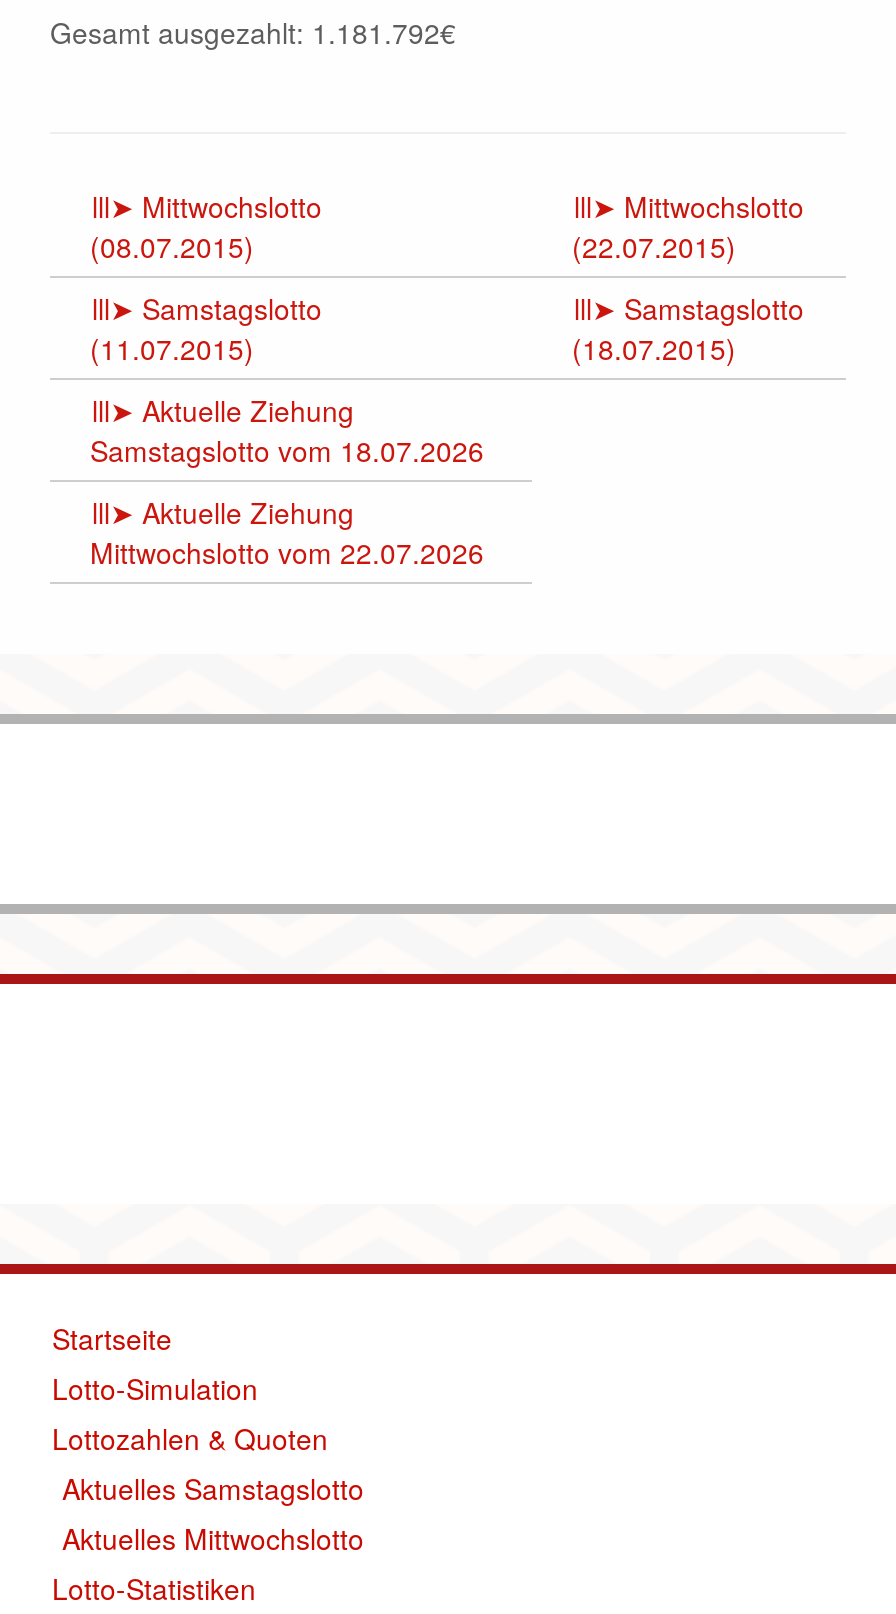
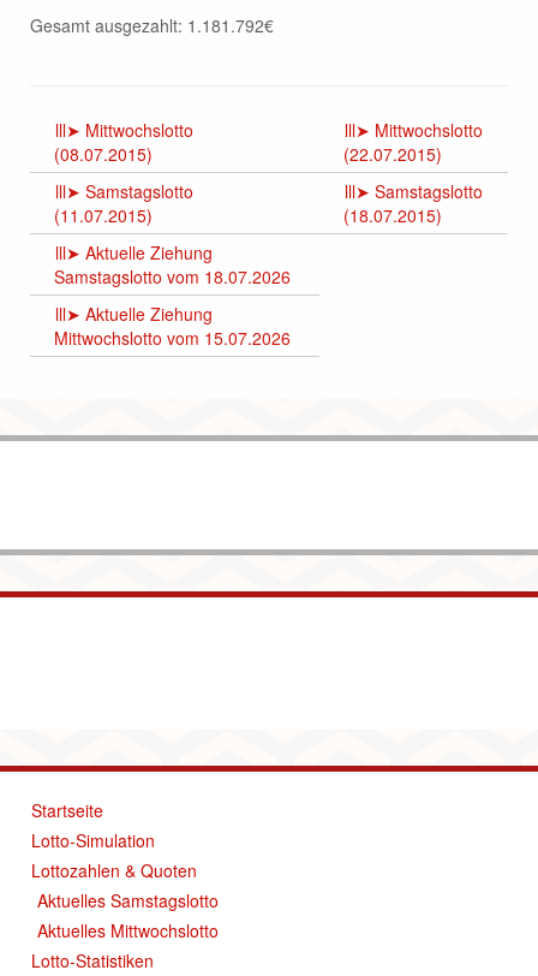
- Mittwochslotto vom 22.07.2026
+ Mittwochslotto vom 15.07.2026
